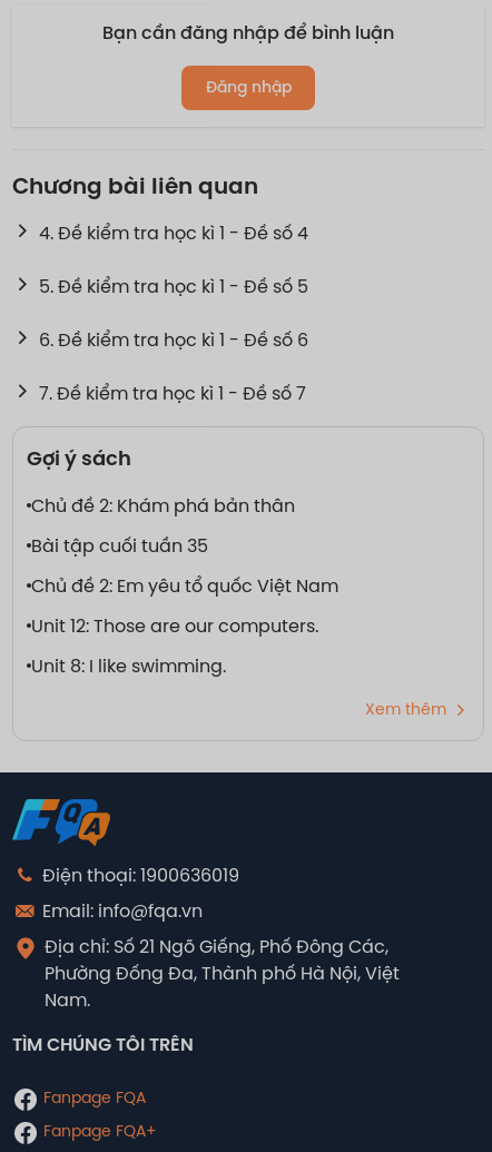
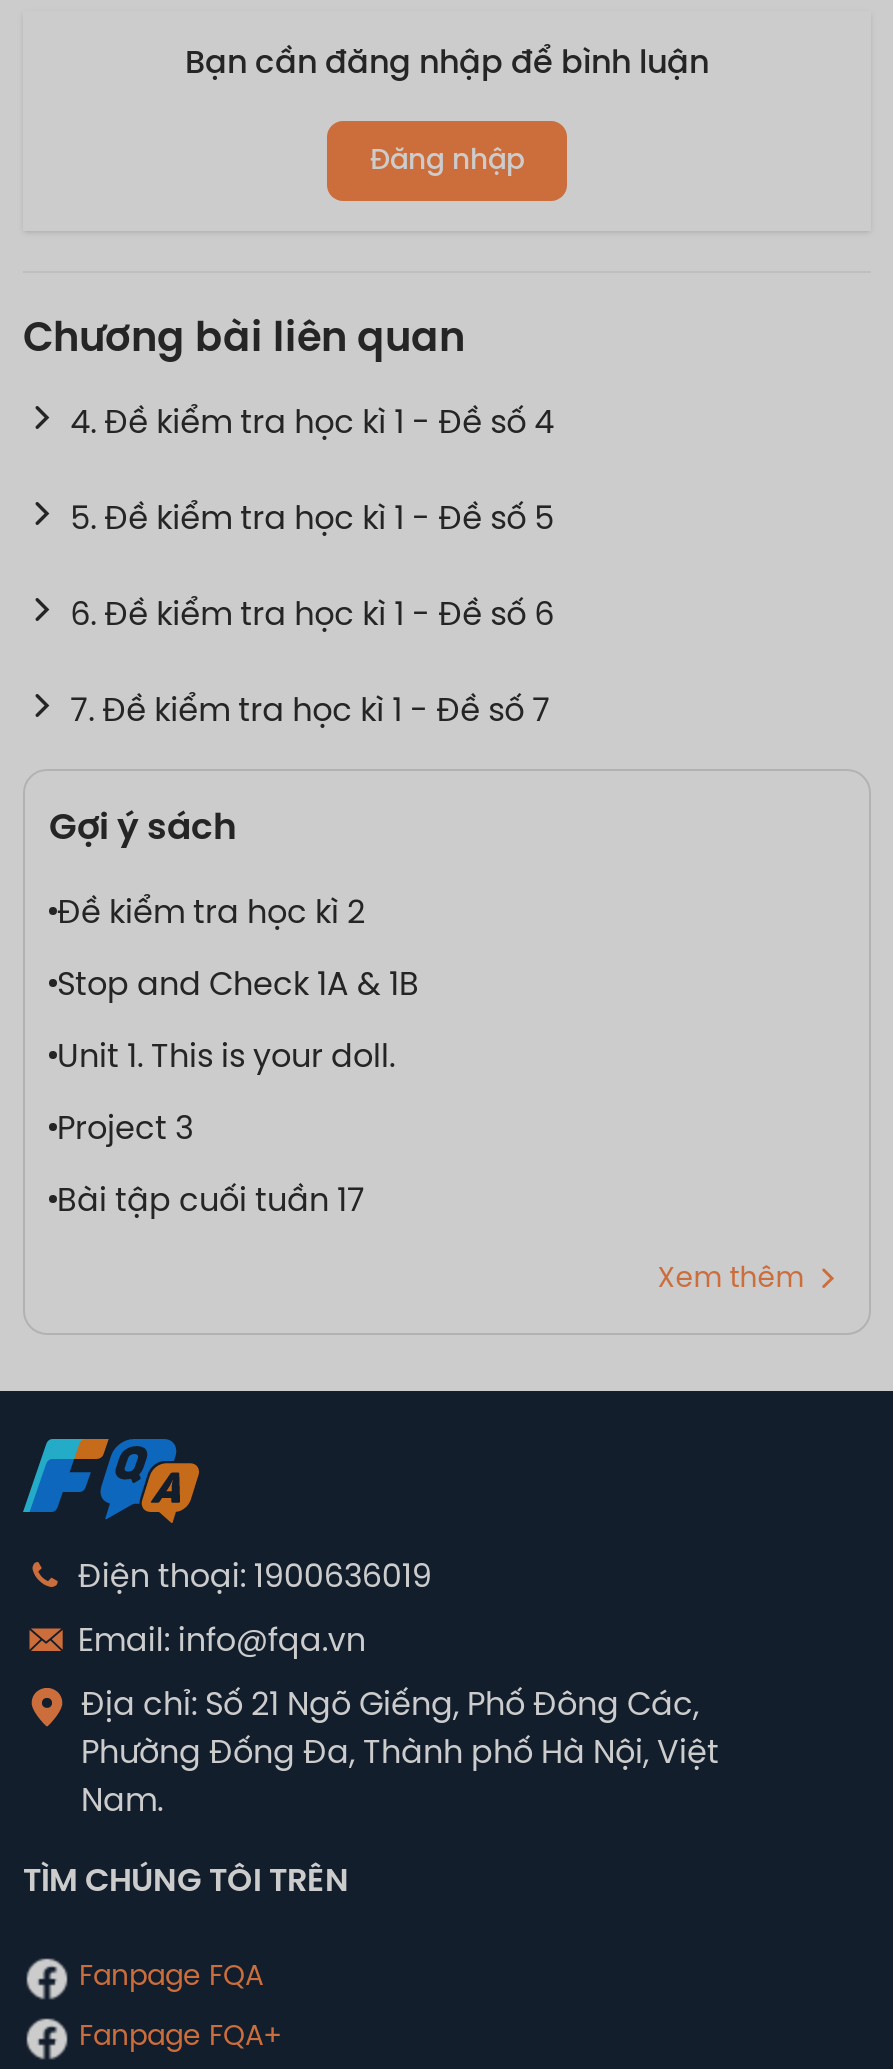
- Chủ đề 2: Khám phá bản thân
+ Đề kiểm tra học kì 2

- Bài tập cuối tuần 35
+ Stop and Check 1A & 1B

- Chủ đề 2: Em yêu tổ quốc Việt Nam
+ Unit 1. This is your doll.

- Unit 12: Those are our computers.
+ Project 3

- Unit 8: I like swimming.
+ Bài tập cuối tuần 17
